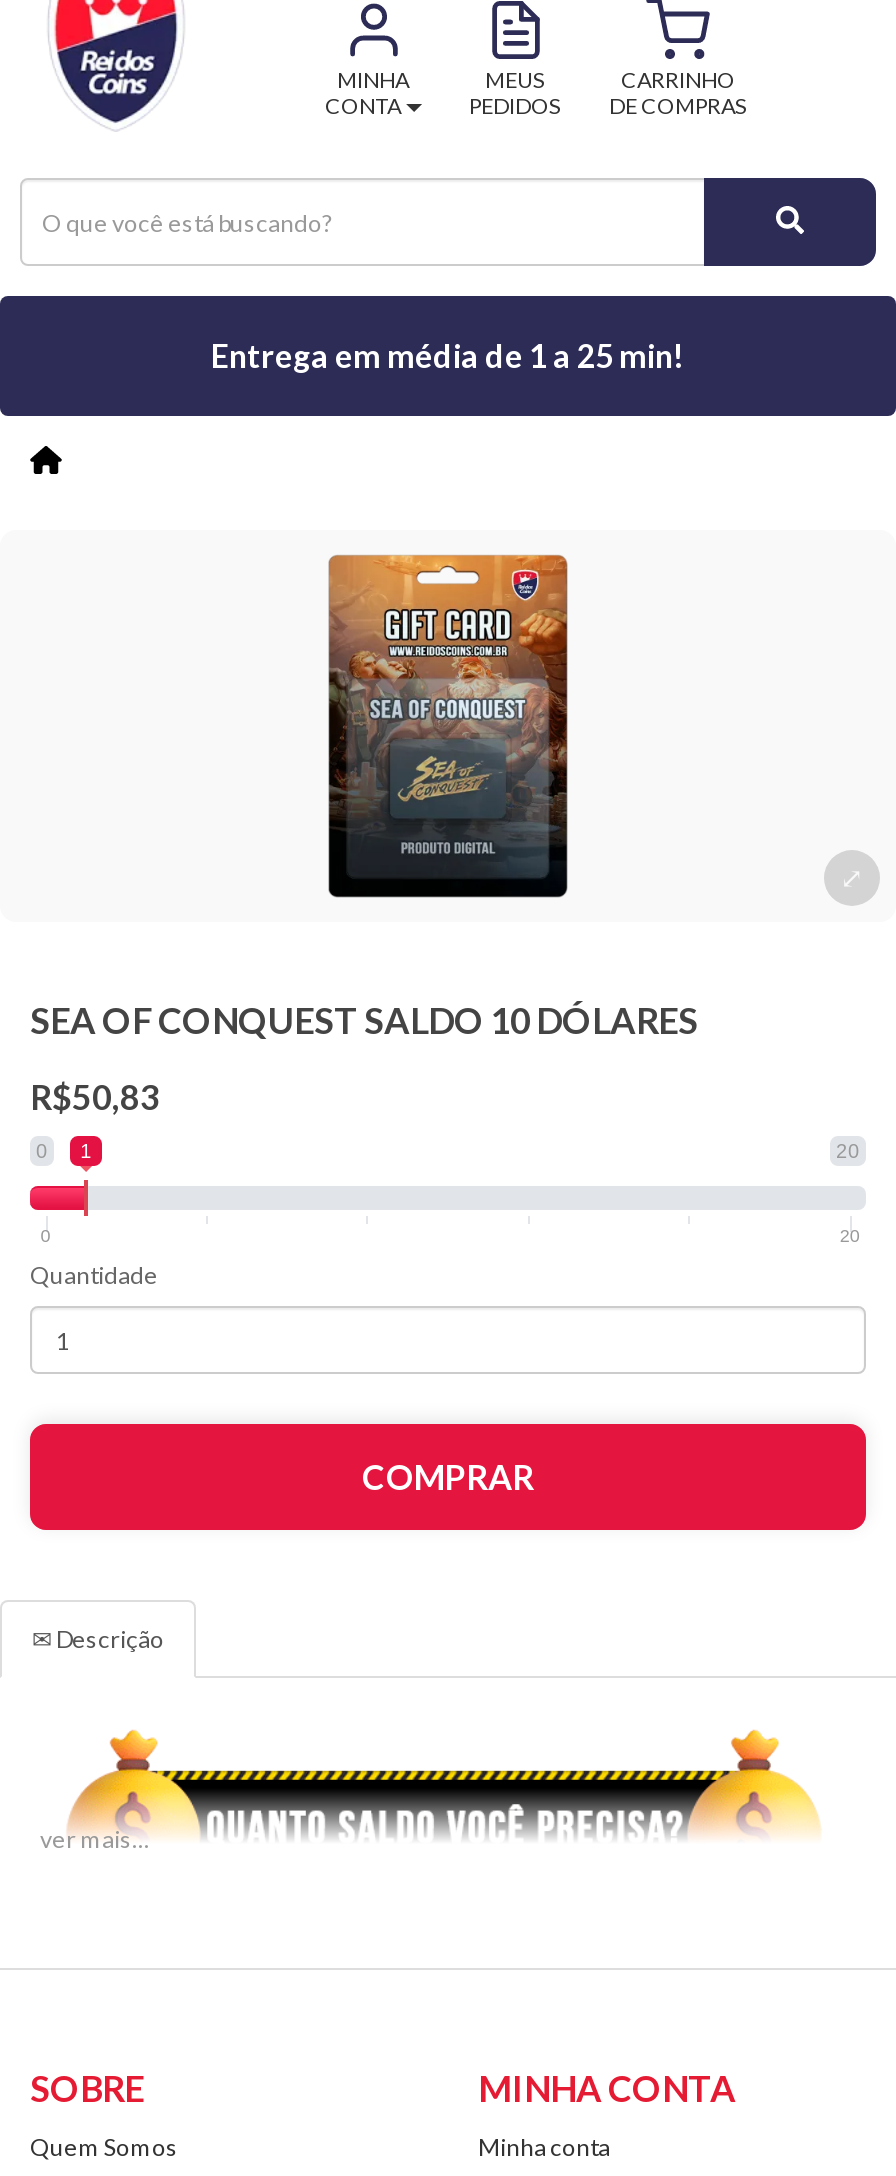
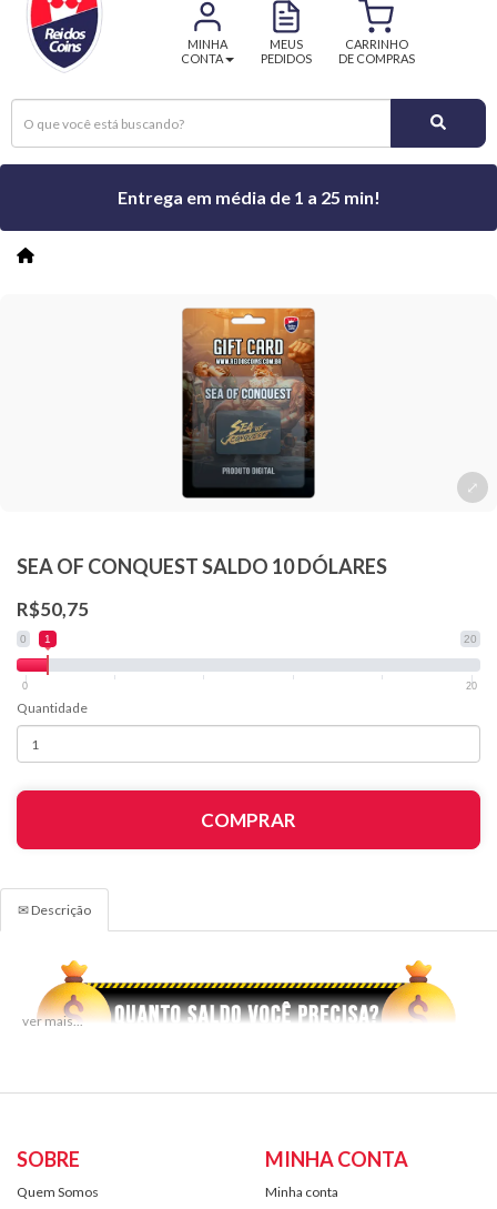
- R$50,83
+ R$50,75
